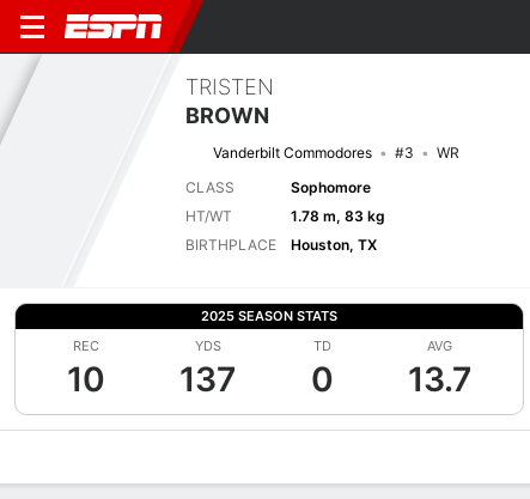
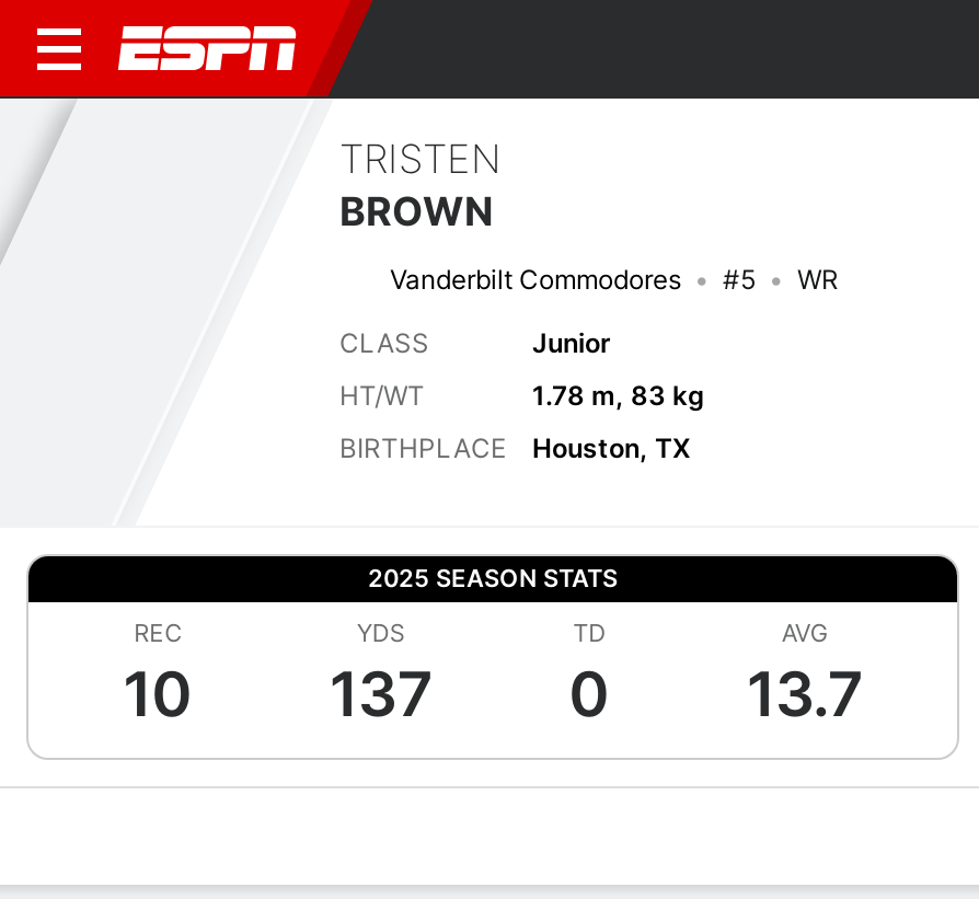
- Vanderbilt Commodores #3 WR
+ Vanderbilt Commodores #5 WR

- Sophomore
+ Junior
